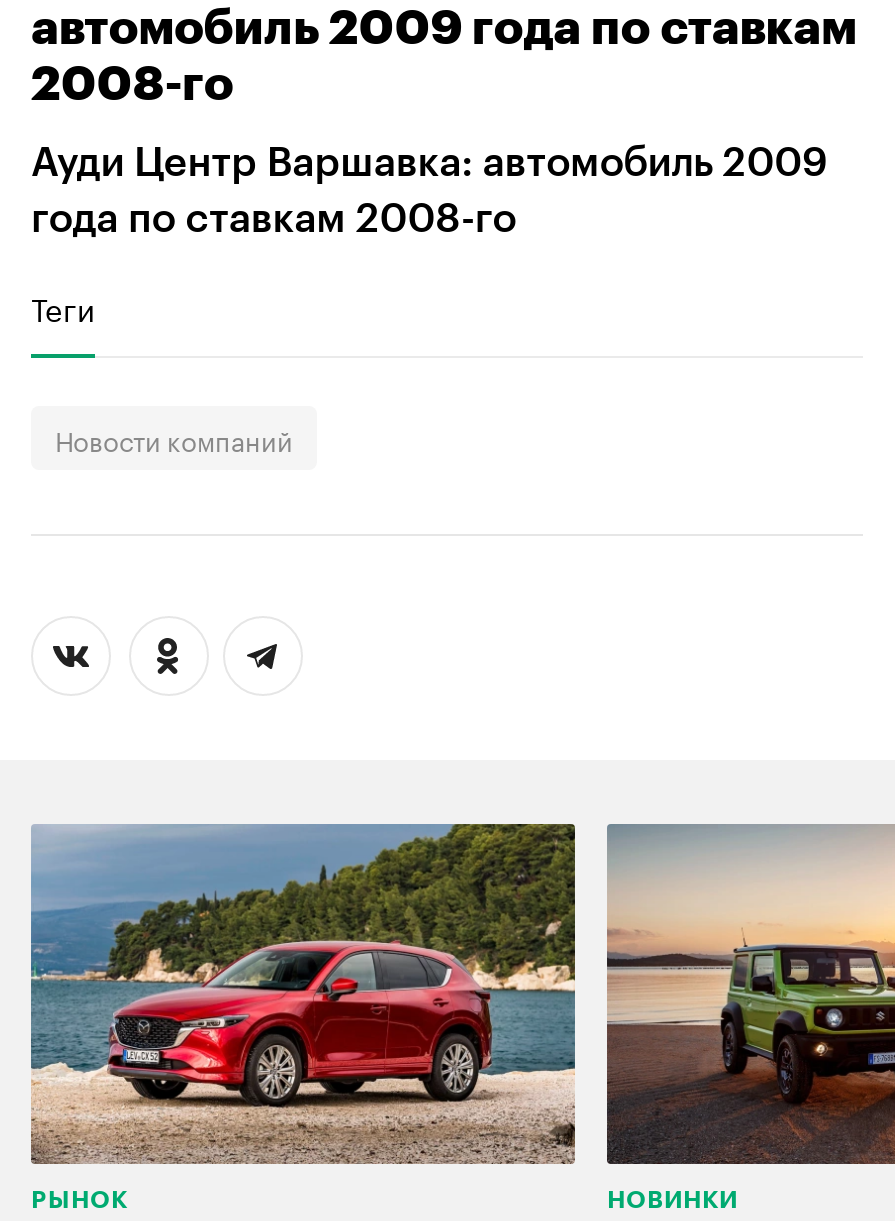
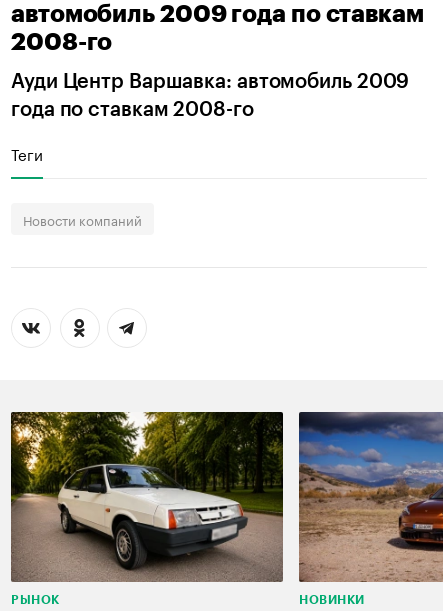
- [image]
+ [image]

- [image]
+ [image]
